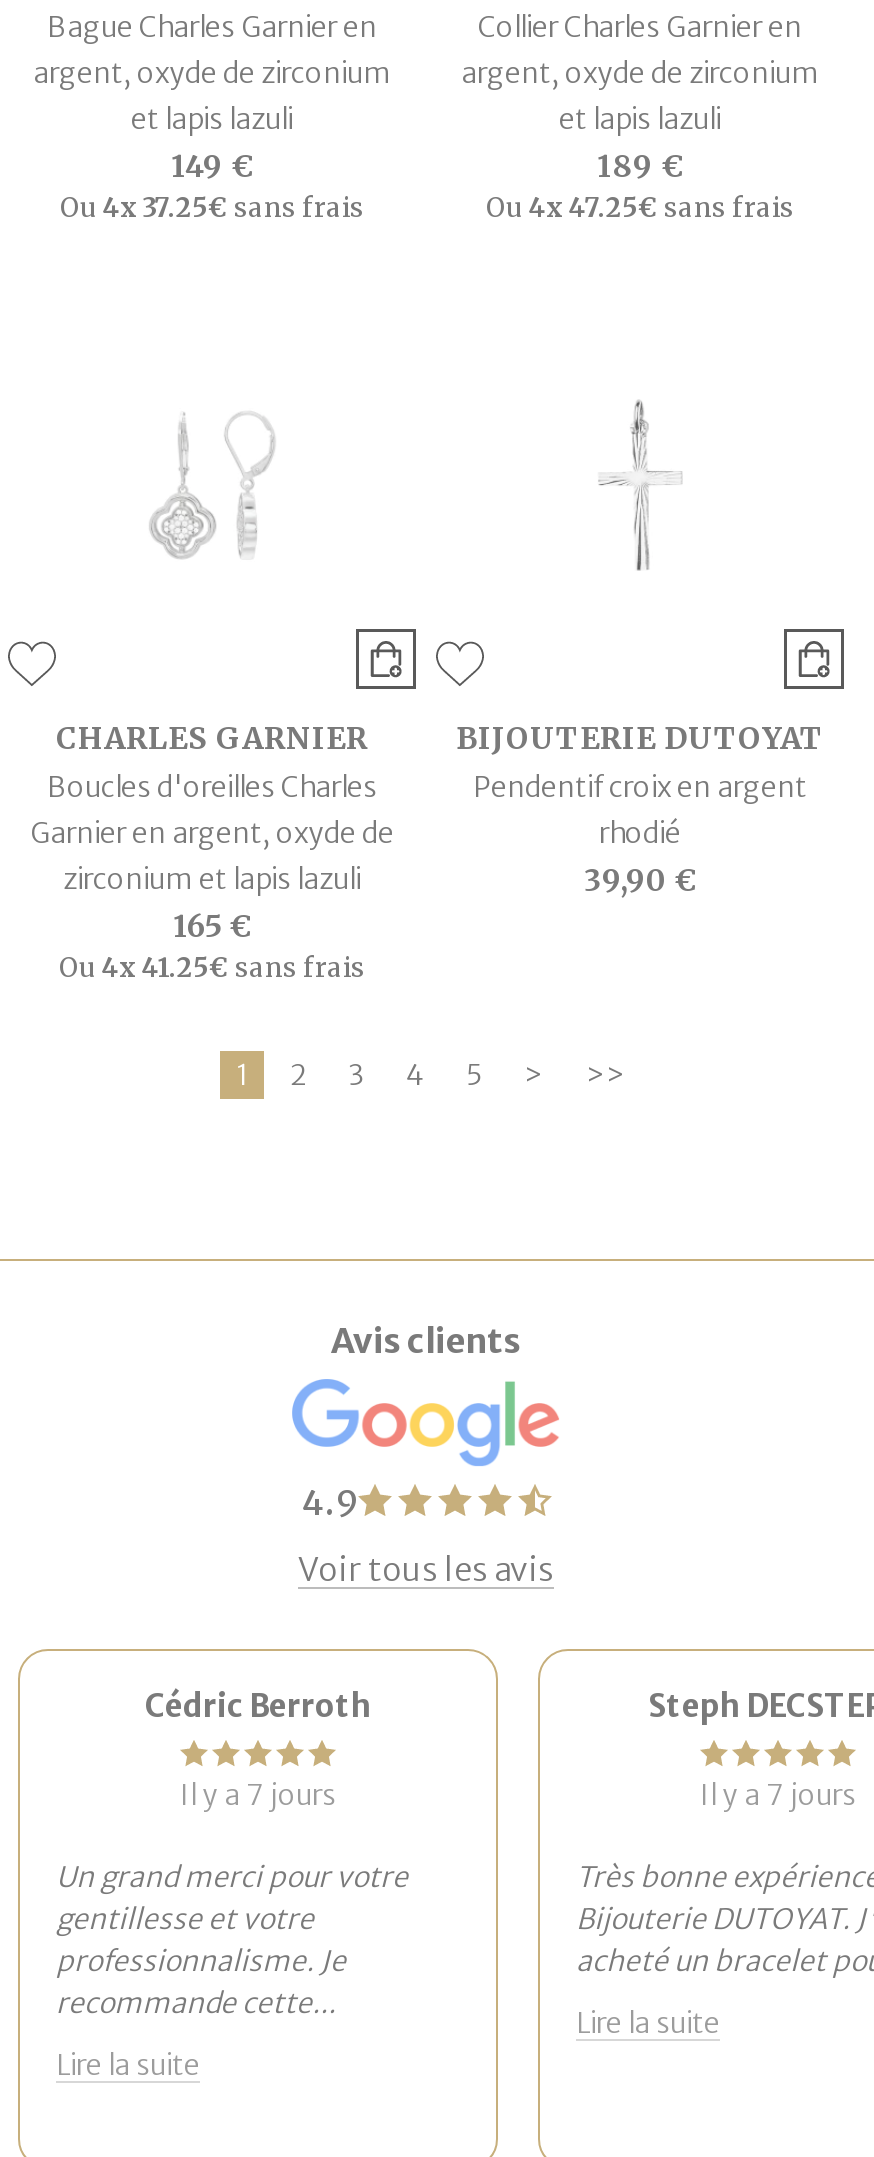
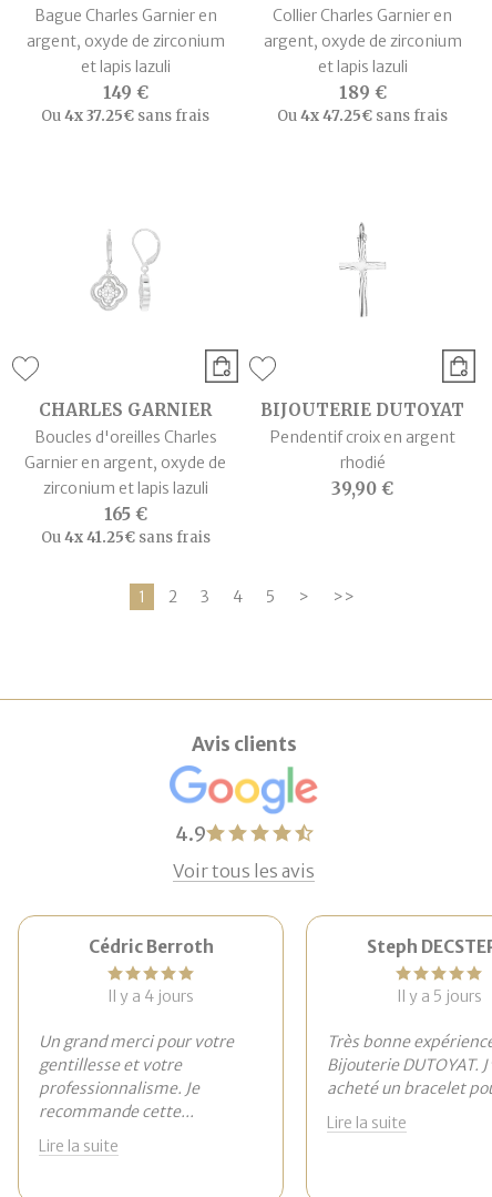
- Il y a 7 jours
+ Il y a 4 jours

- Il y a 7 jours
+ Il y a 5 jours
